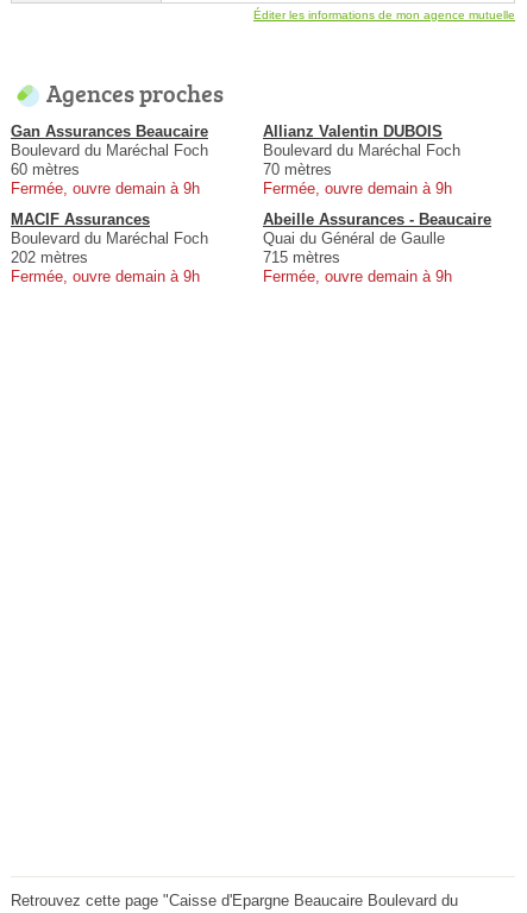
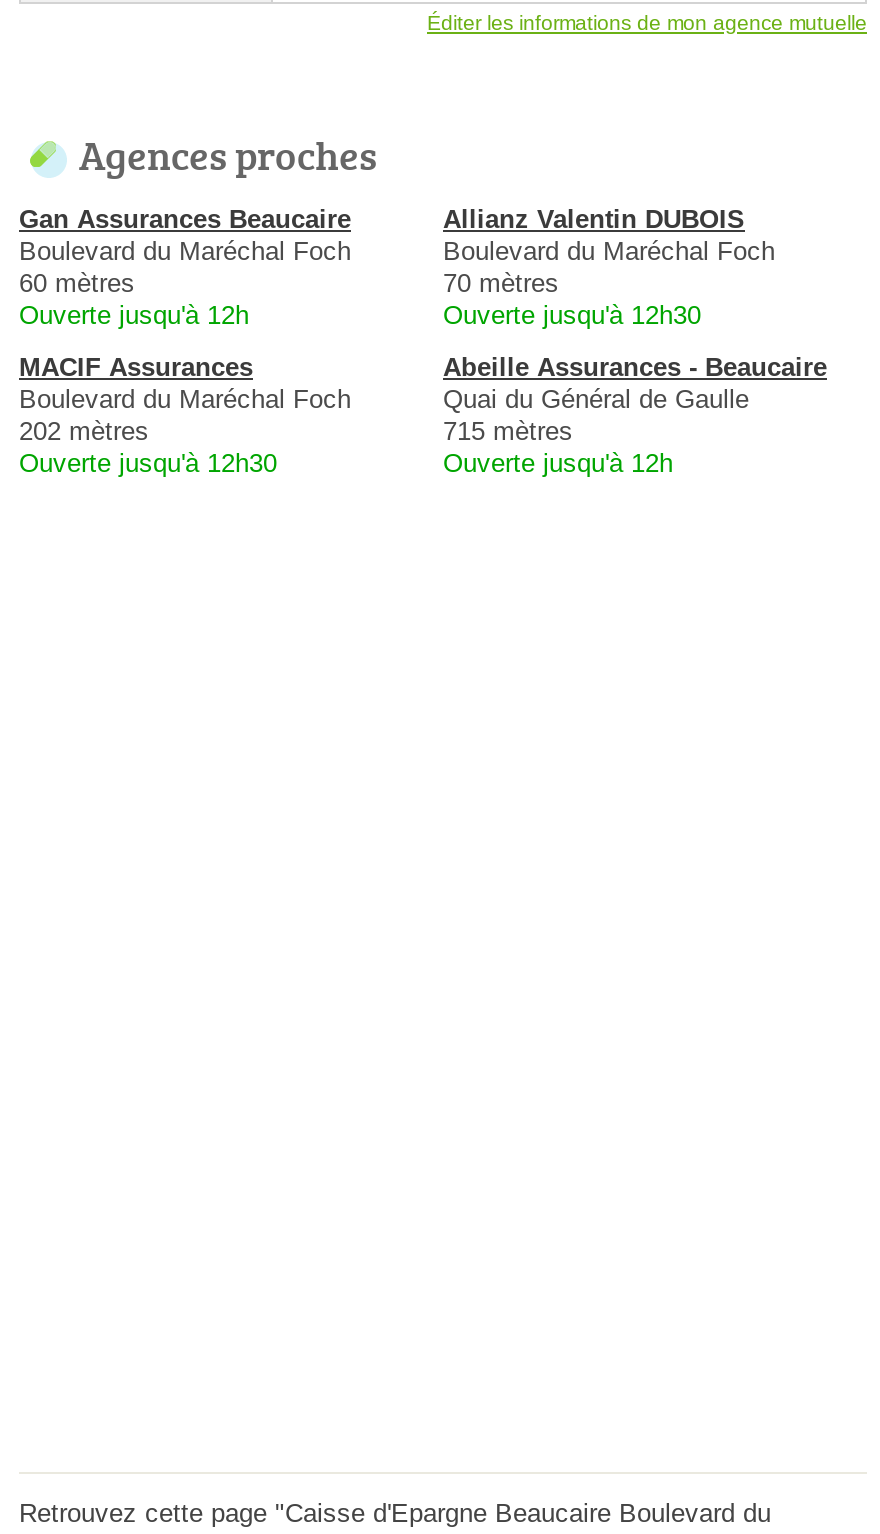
- Fermée, ouvre demain à 9h
+ Ouverte jusqu'à 12h

- Fermée, ouvre demain à 9h
+ Ouverte jusqu'à 12h30

- Fermée, ouvre demain à 9h
+ Ouverte jusqu'à 12h30

- Fermée, ouvre demain à 9h
+ Ouverte jusqu'à 12h
